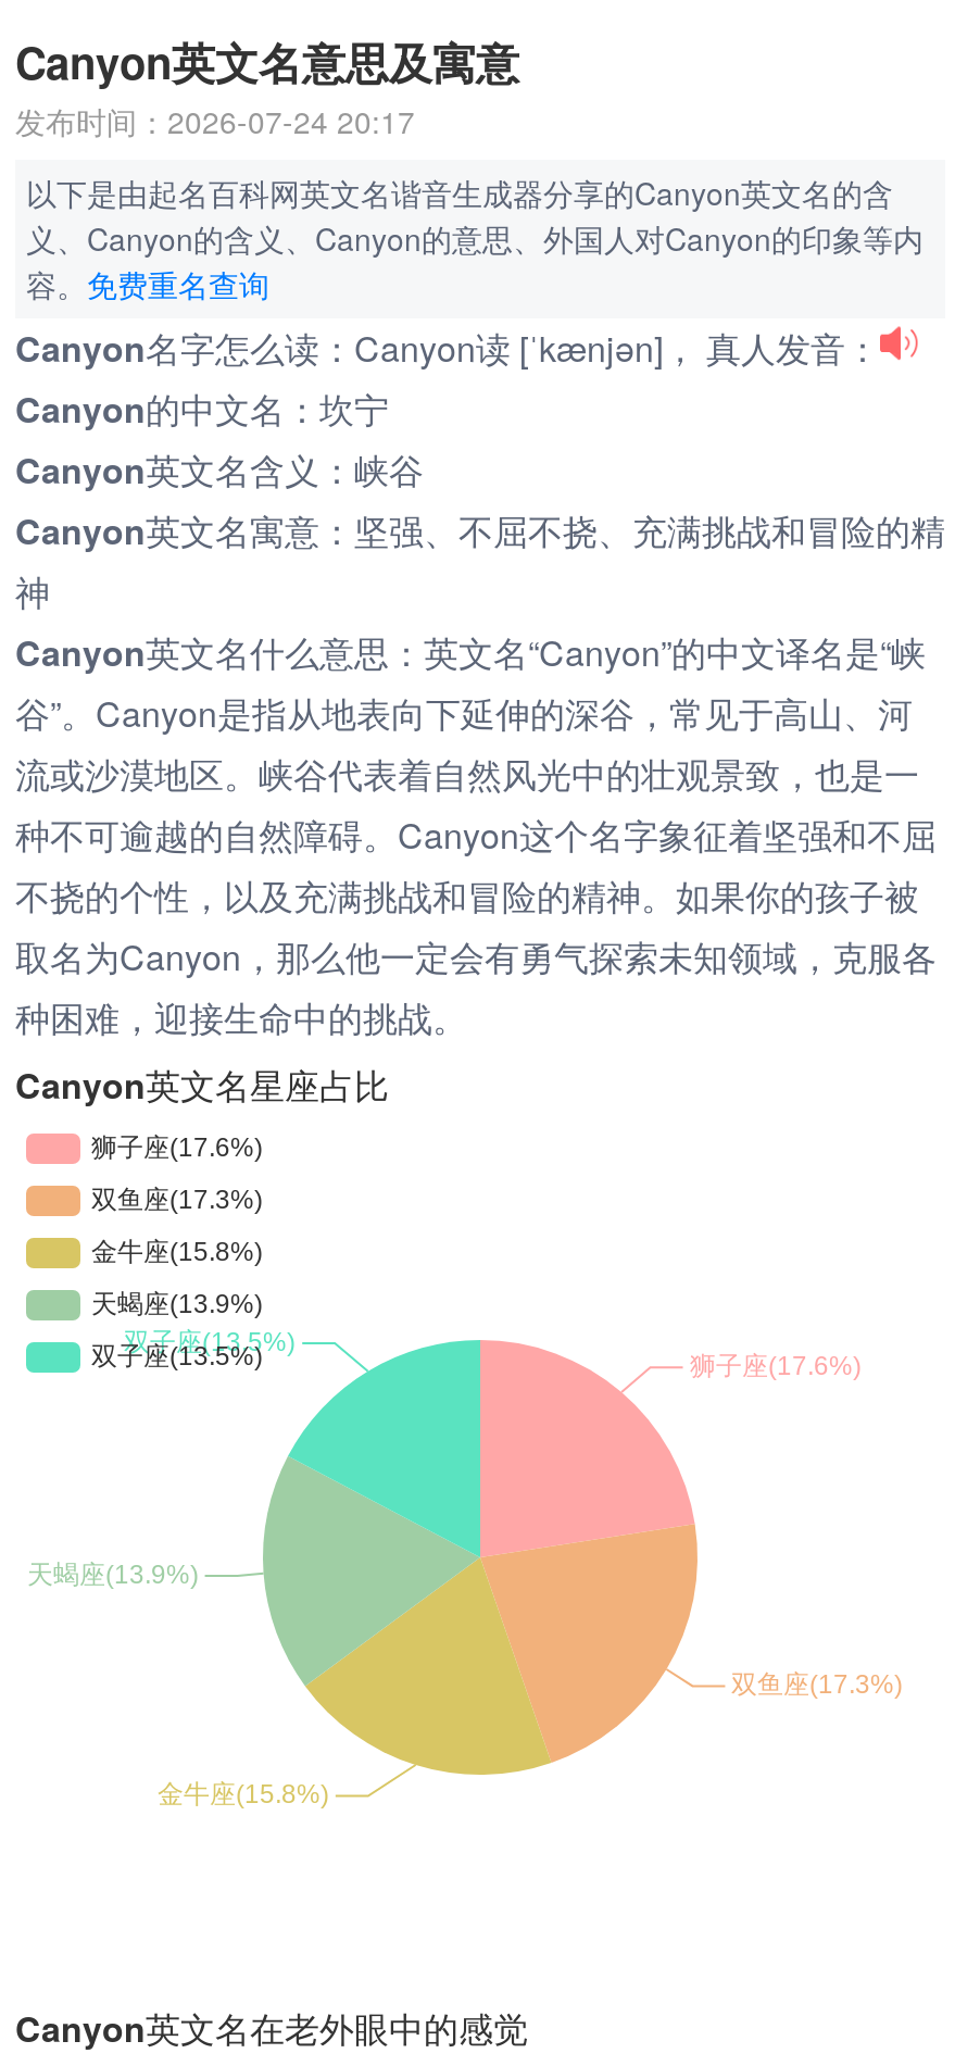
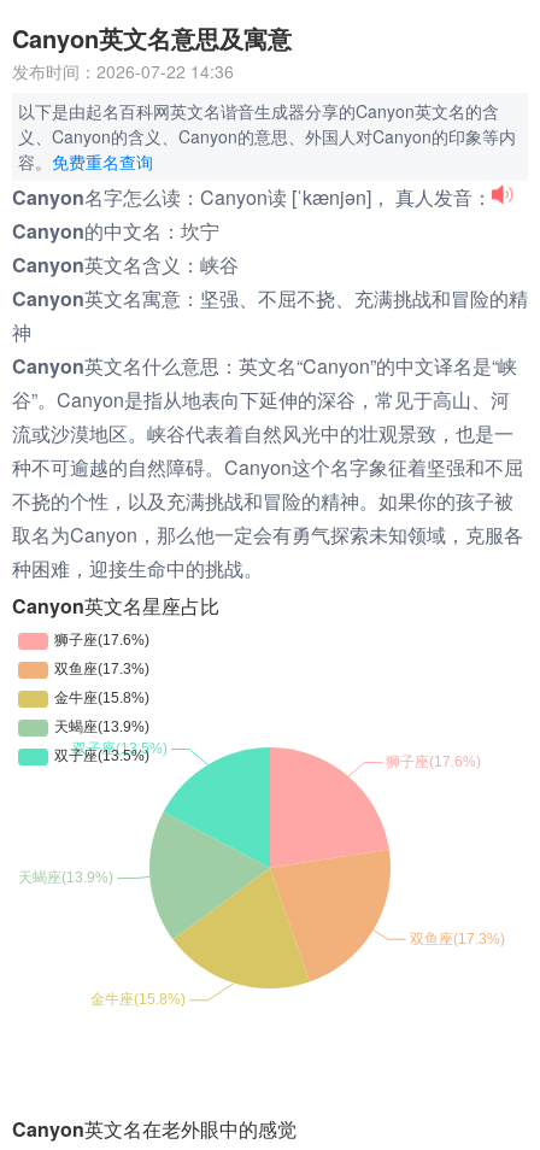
- 发布时间：2026-07-24 20:17
+ 发布时间：2026-07-22 14:36
